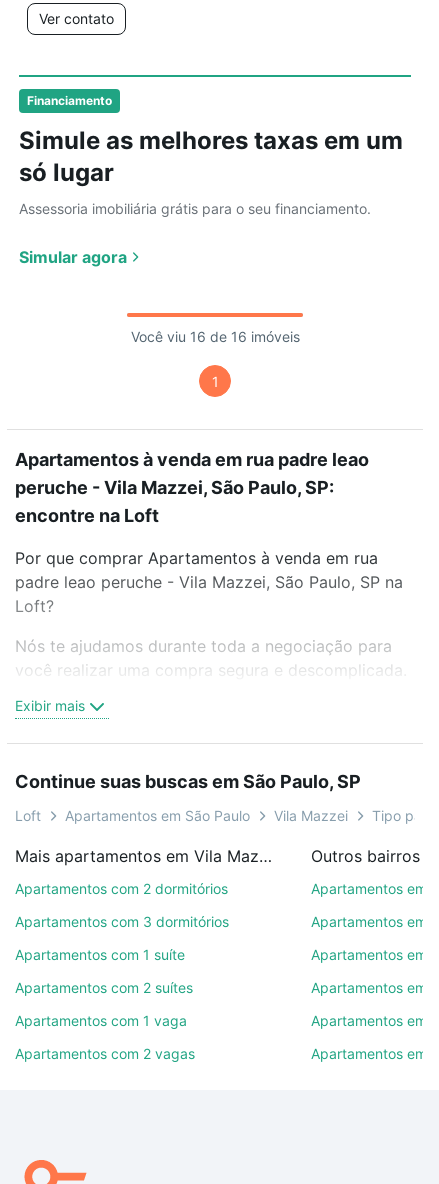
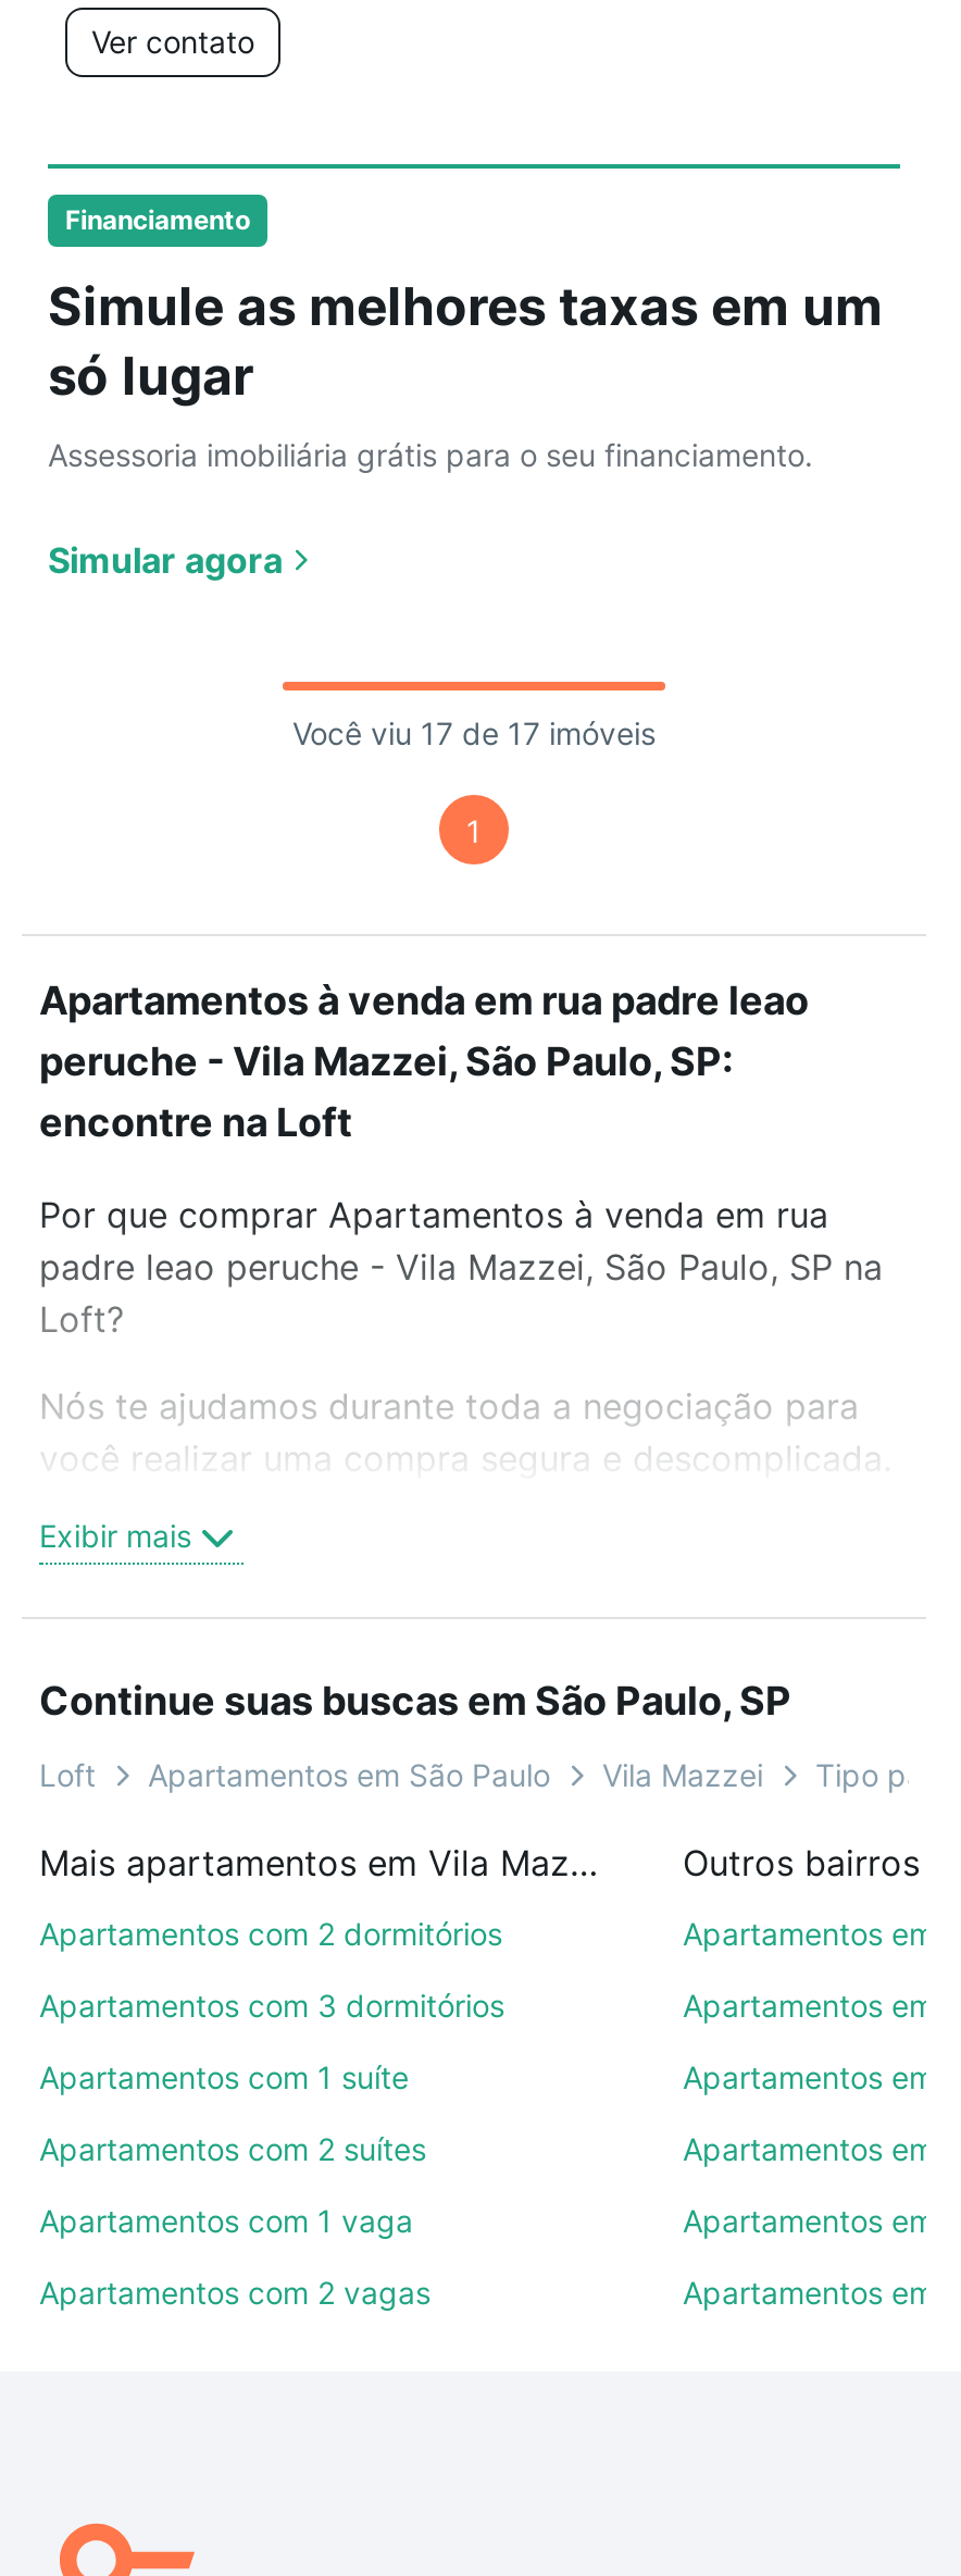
- Você viu 16 de 16 imóveis
+ Você viu 17 de 17 imóveis
